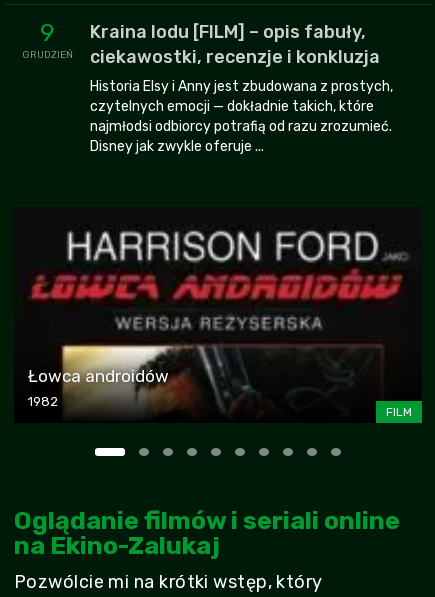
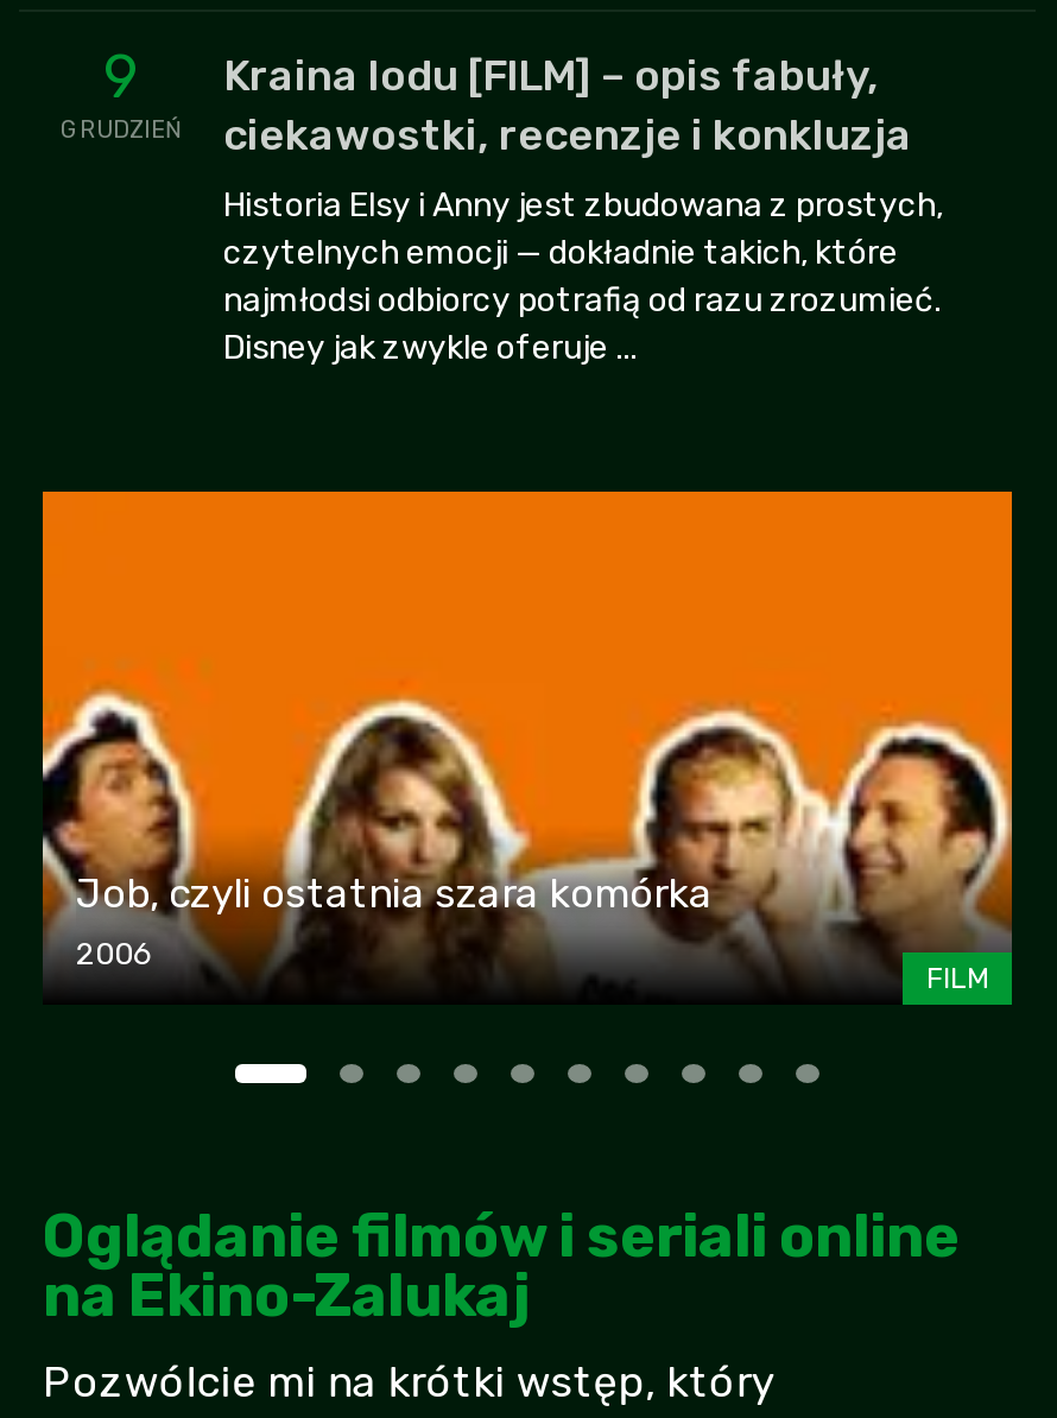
- [image]
- Łowca androidów
- 1982
+ [image]
+ Job, czyli ostatnia szara komórka
+ 2006
